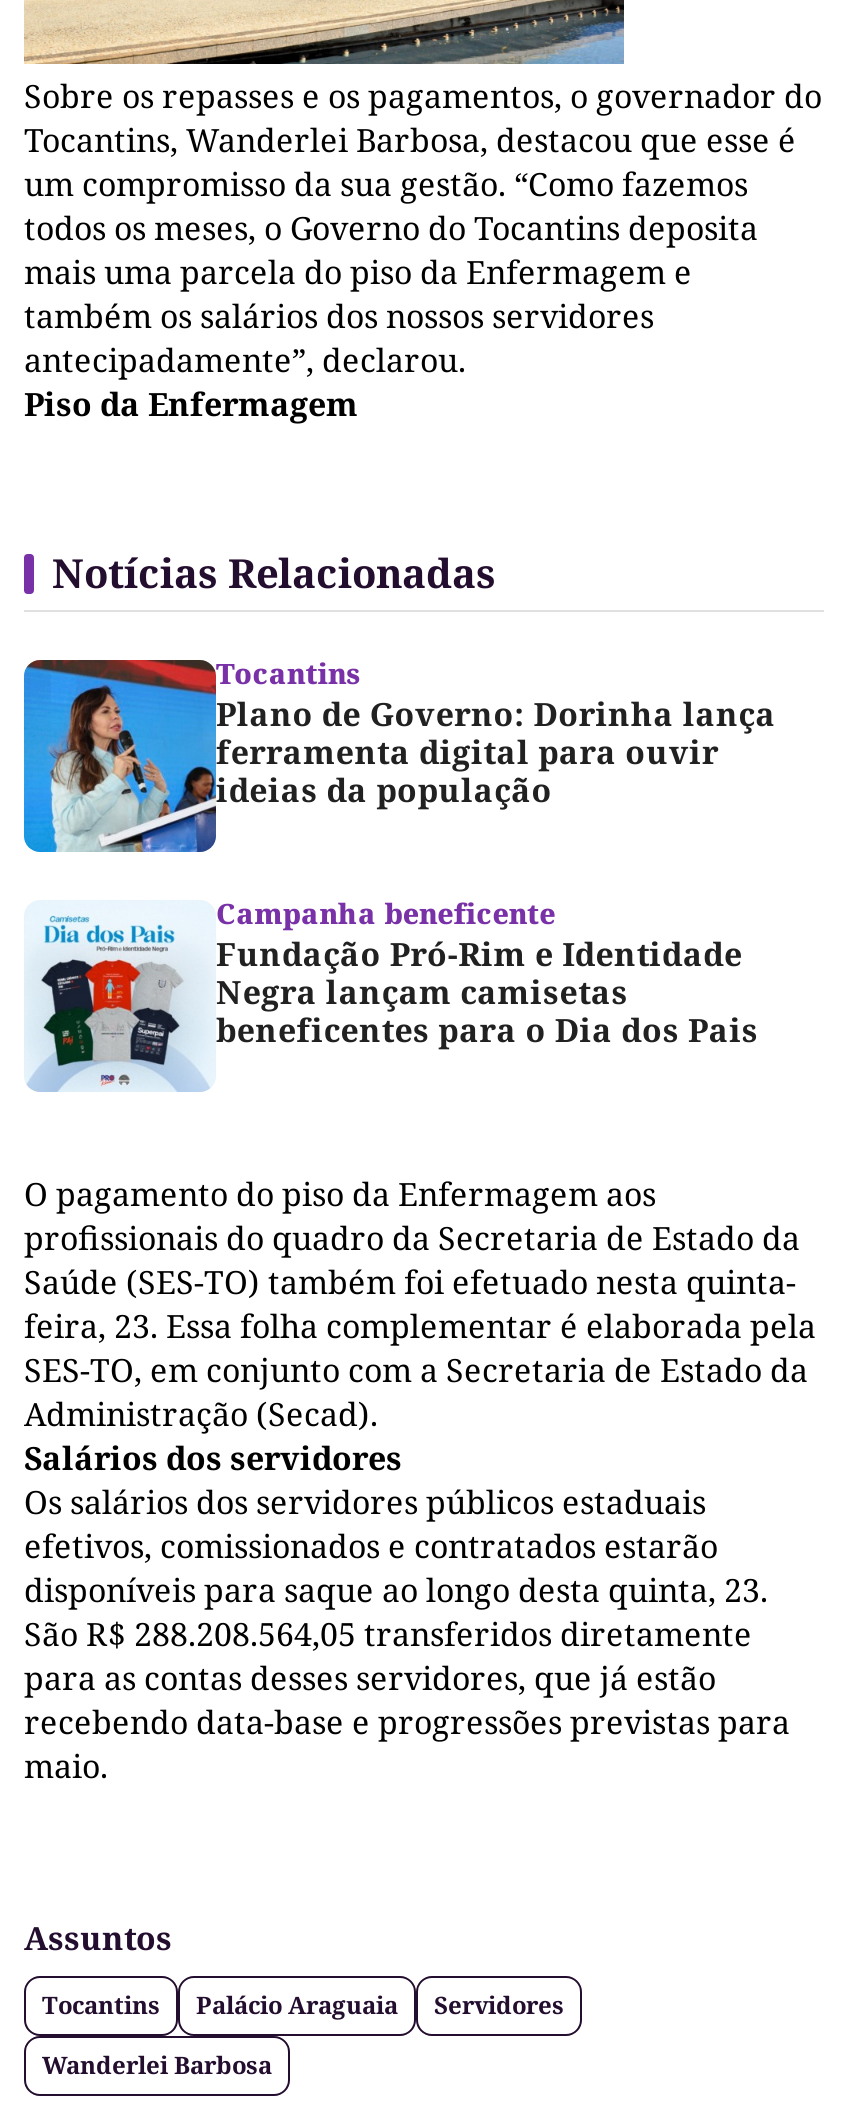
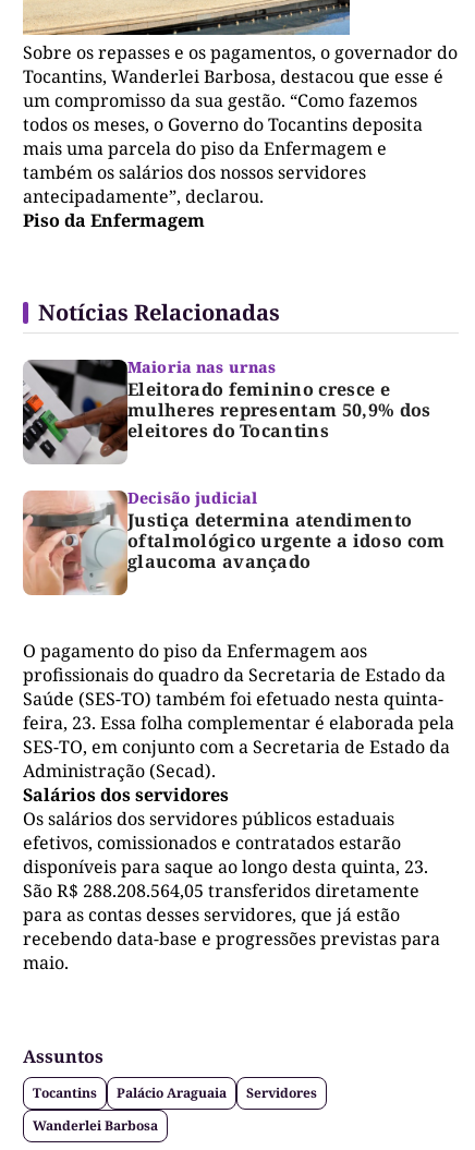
- [image]
- Tocantins
- Plano de Governo: Dorinha lança
- ferramenta digital para ouvir
- ideias da população
+ [image]
+ Maioria nas urnas
+ Eleitorado feminino cresce e
+ mulheres representam 50,9% dos
+ eleitores do Tocantins

- [image]
- Campanha beneficente
- Fundação Pró-Rim e Identidade
- Negra lançam camisetas
- beneficentes para o Dia dos Pais
+ [image]
+ Decisão judicial
+ Justiça determina atendimento
+ oftalmológico urgente a idoso com
+ glaucoma avançado
